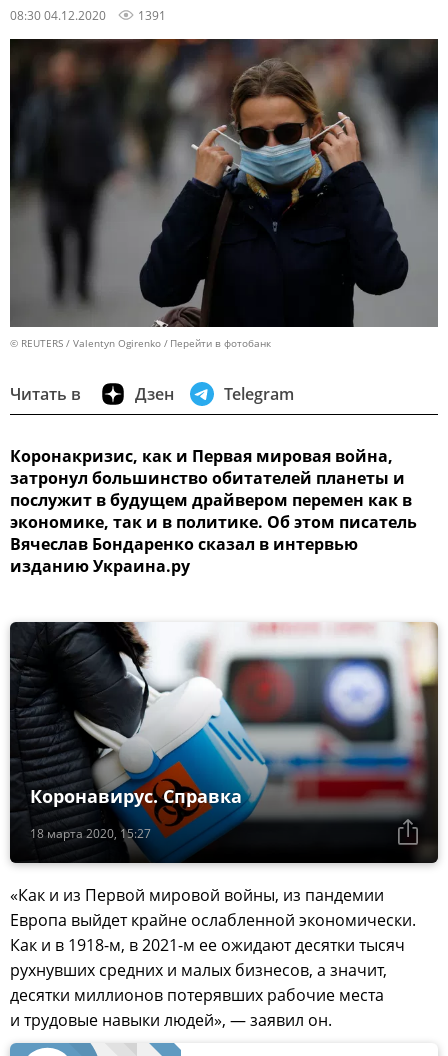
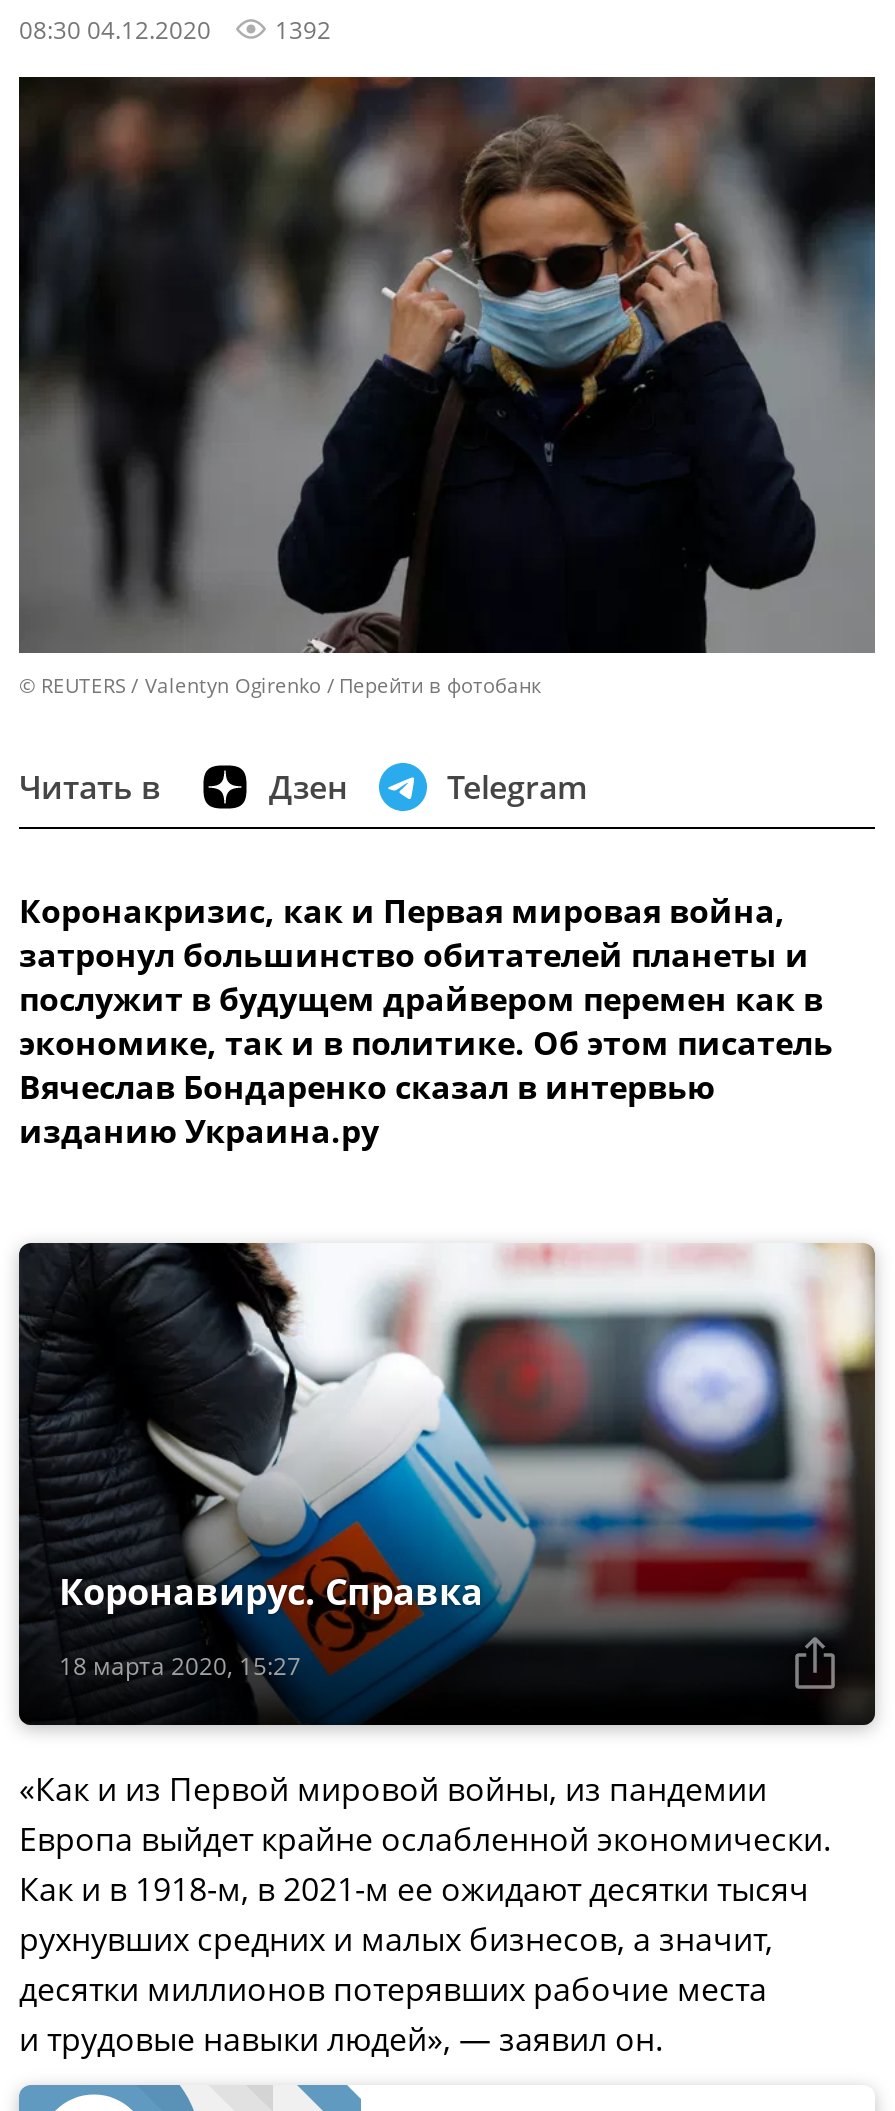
- 08:30 04.12.2020 1391
+ 08:30 04.12.2020 1392
